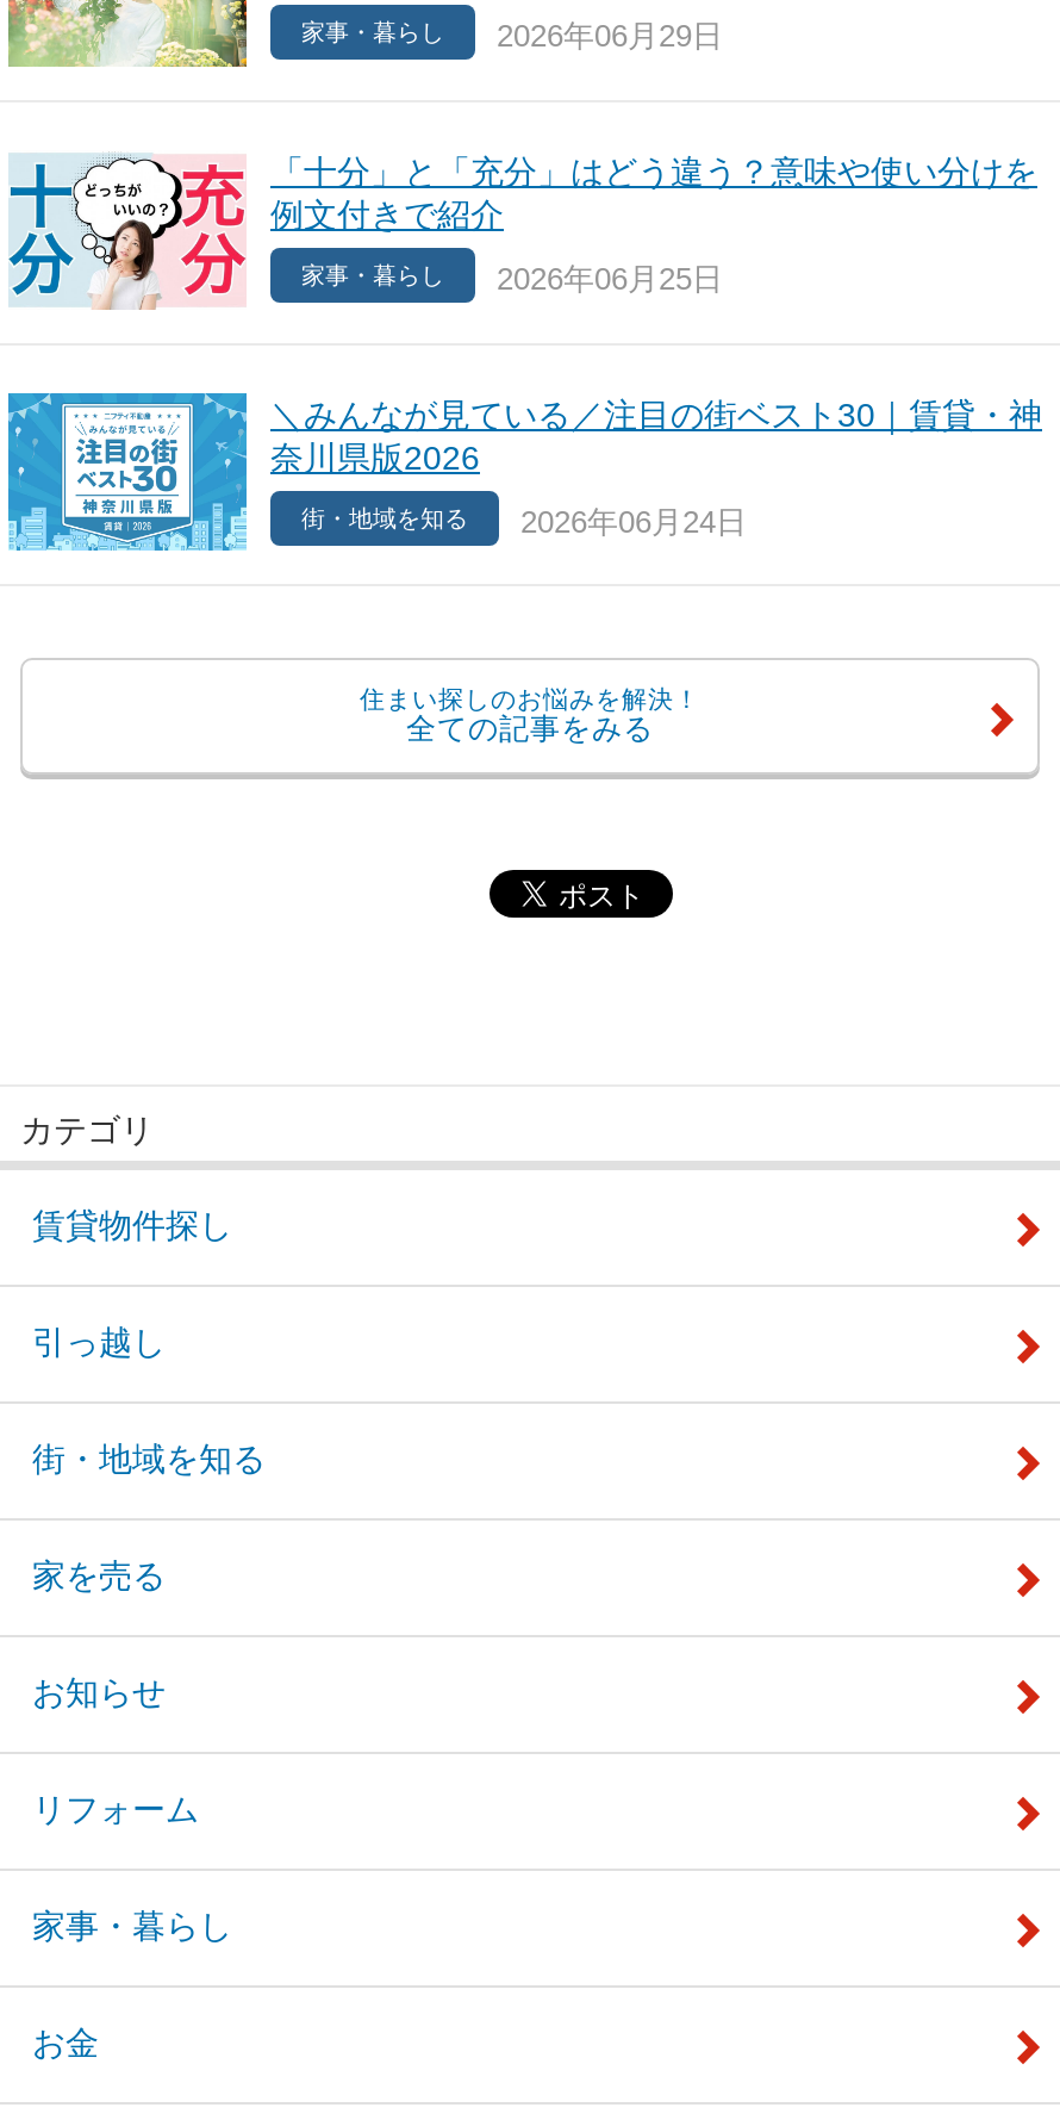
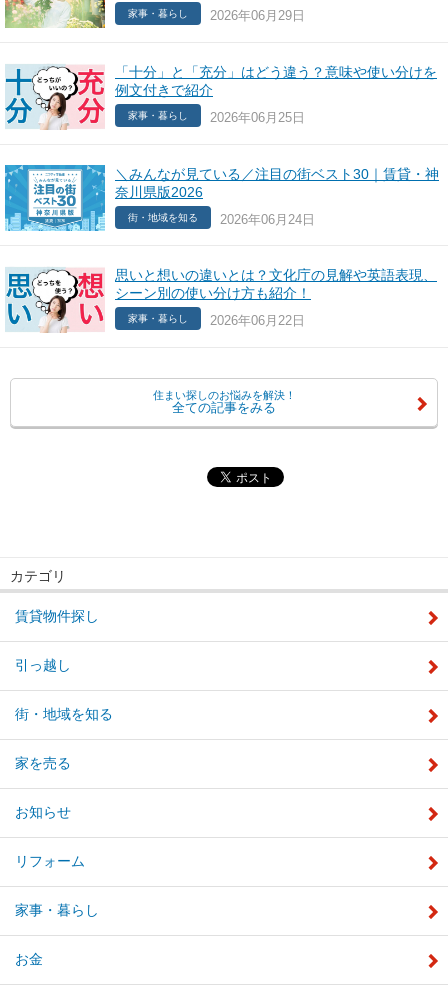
+ [image]
+ 思いと想いの違いとは？文化庁の見解や英語表現、
+ シーン別の使い分け方も紹介！
+ 家事・暮らし
+ 2026年06月22日
